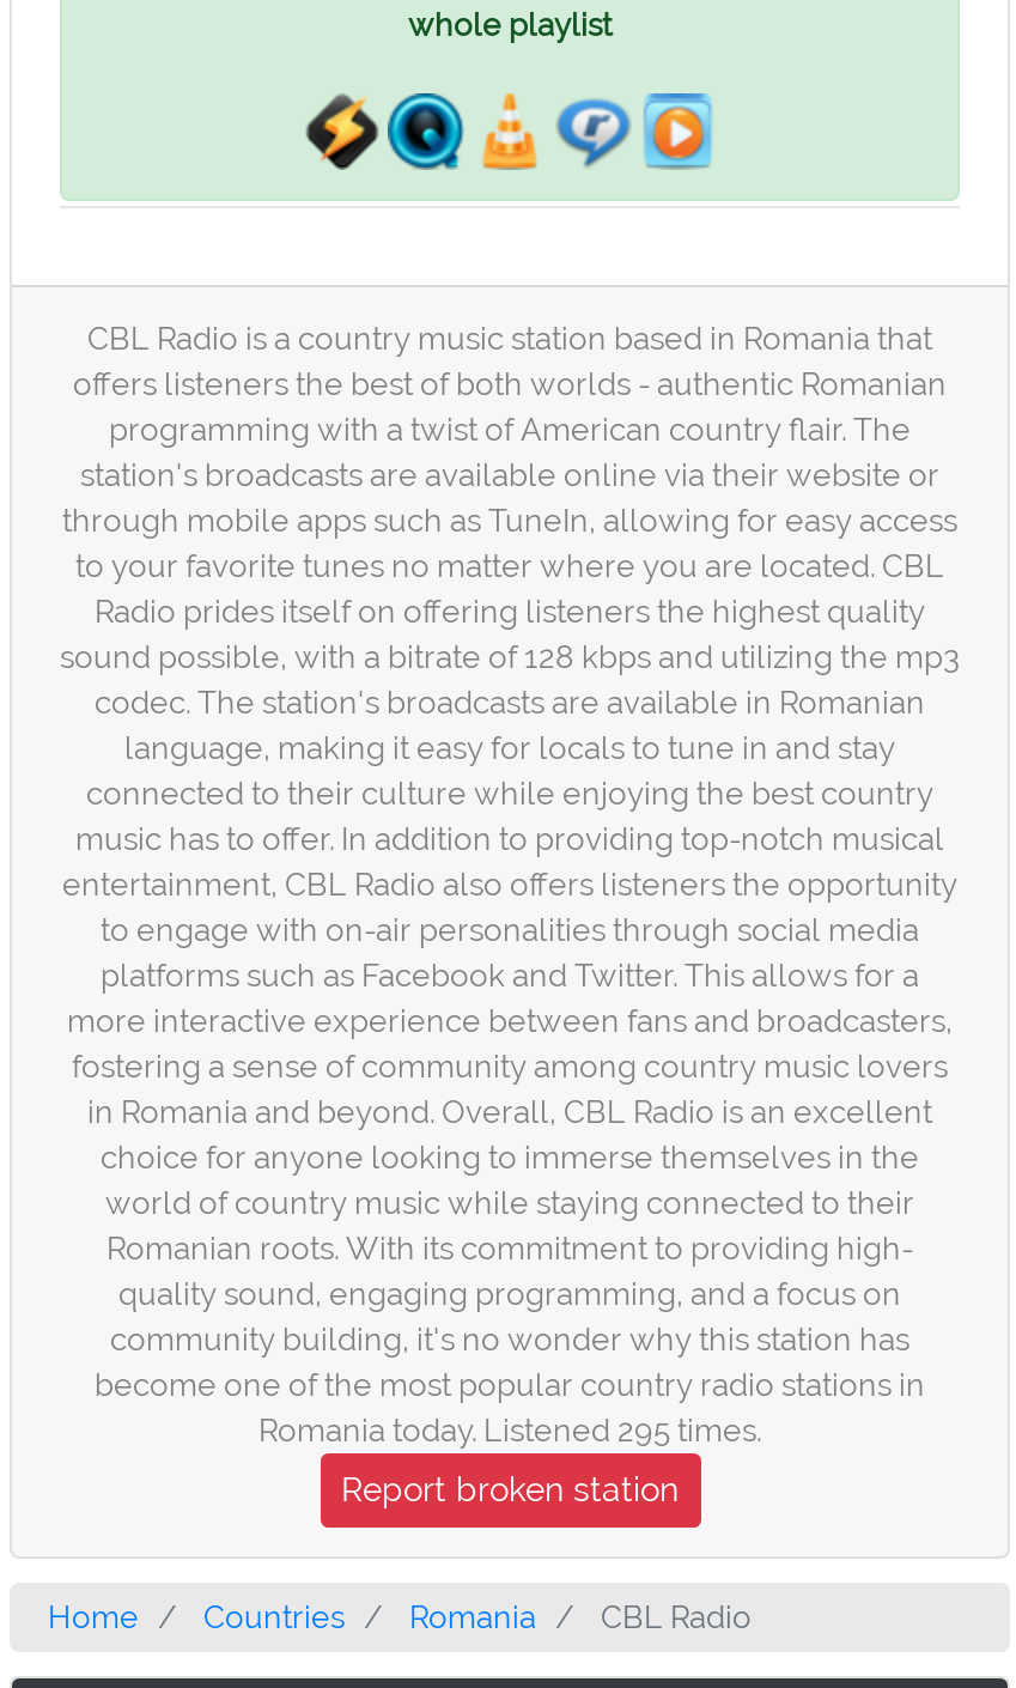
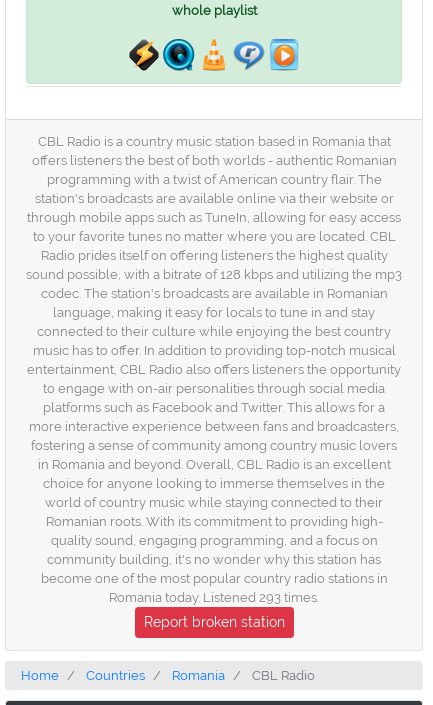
- Romania today. Listened 295 times.
+ Romania today. Listened 293 times.
